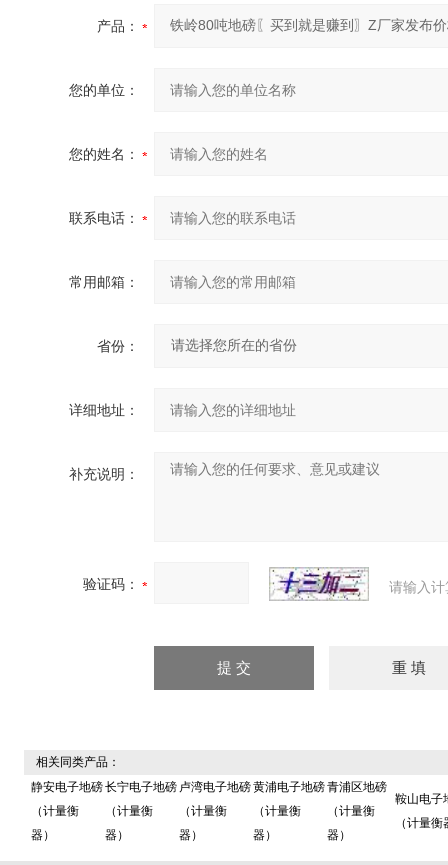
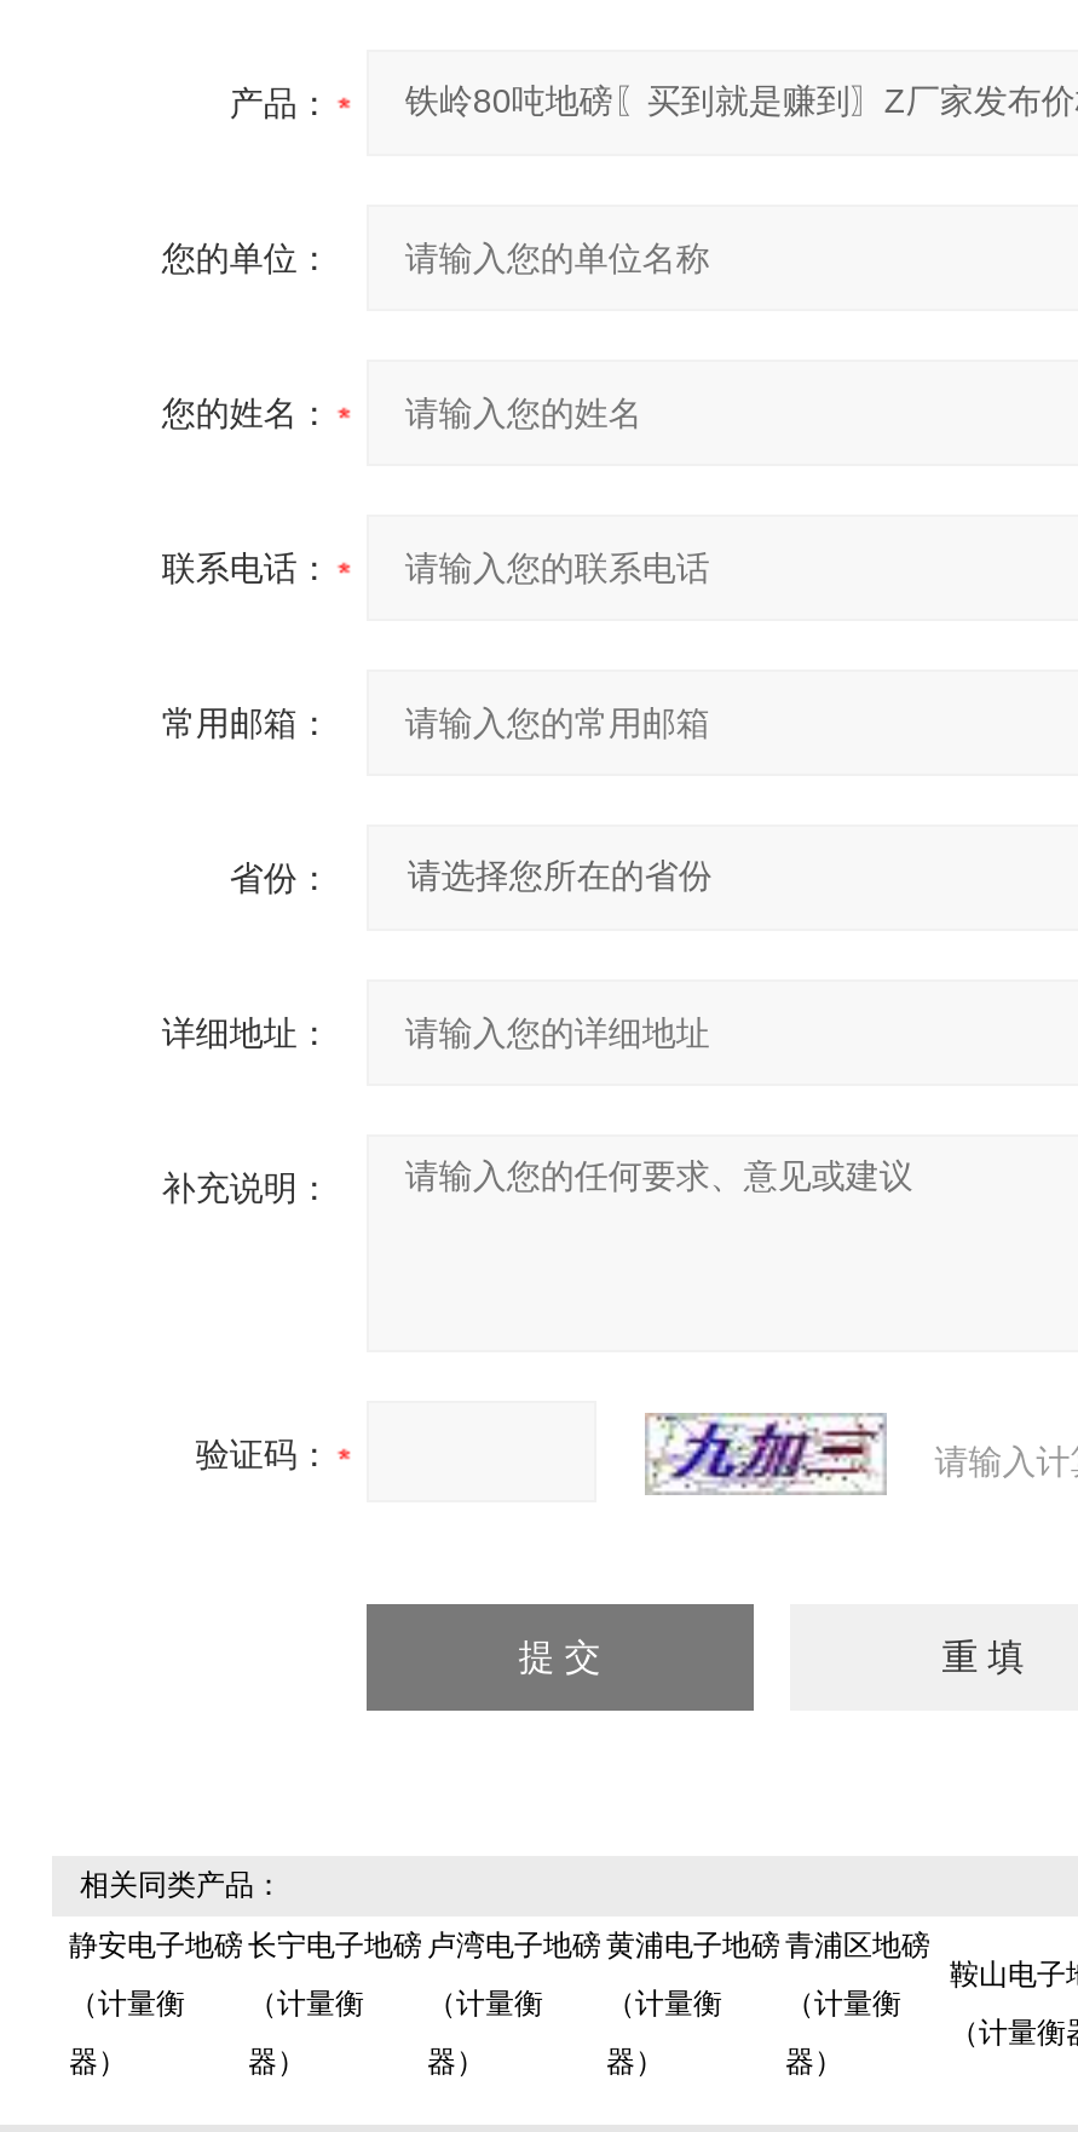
- [image]
+ [image]
